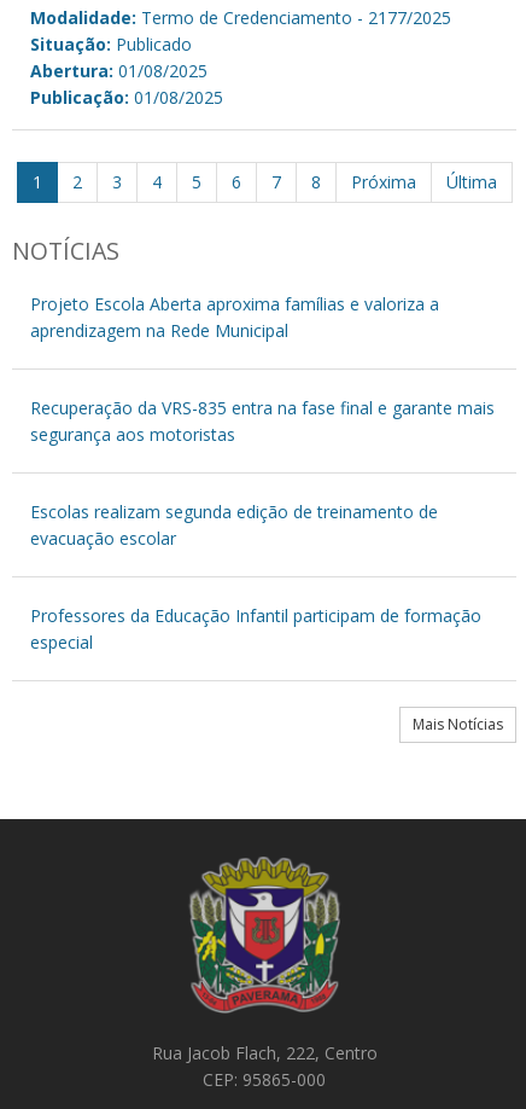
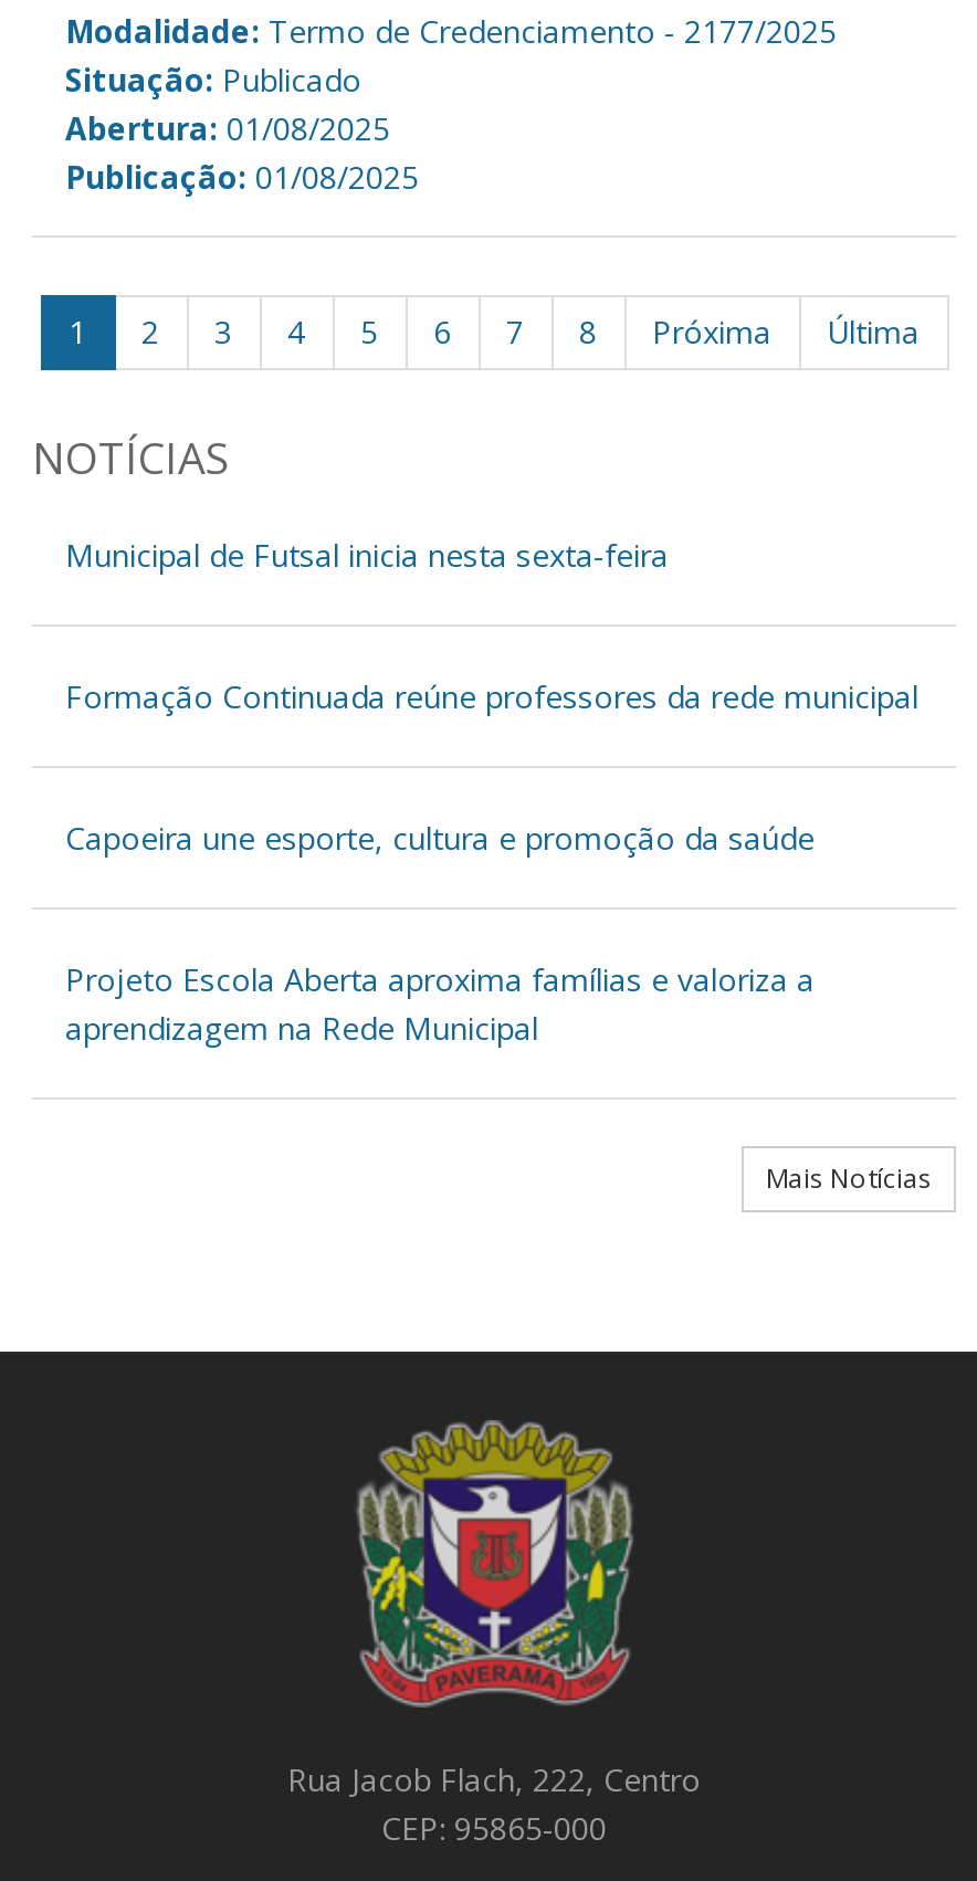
+ Municipal de Futsal inicia nesta sexta-feira
+ Formação Continuada reúne professores da rede municipal
+ Capoeira une esporte, cultura e promoção da saúde

moved down: Projeto Escola Aberta aproxima famílias e valoriza a | aprendizagem na Rede Municipal

- Recuperação da VRS-835 entra na fase final e garante mais
- segurança aos motoristas
- Escolas realizam segunda edição de treinamento de
- evacuação escolar
- Professores da Educação Infantil participam de formação
- especial
